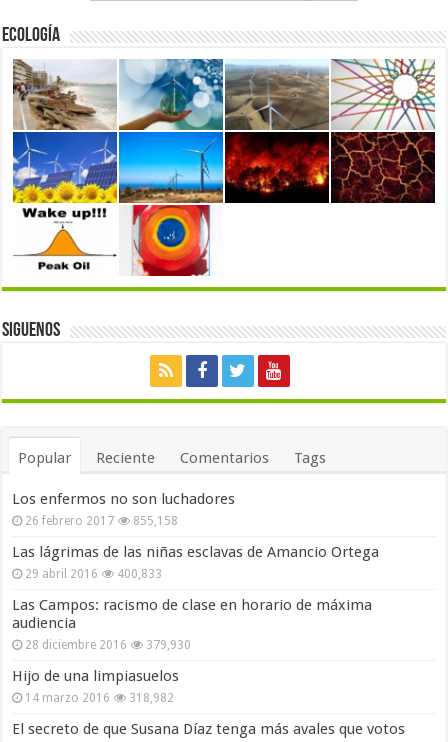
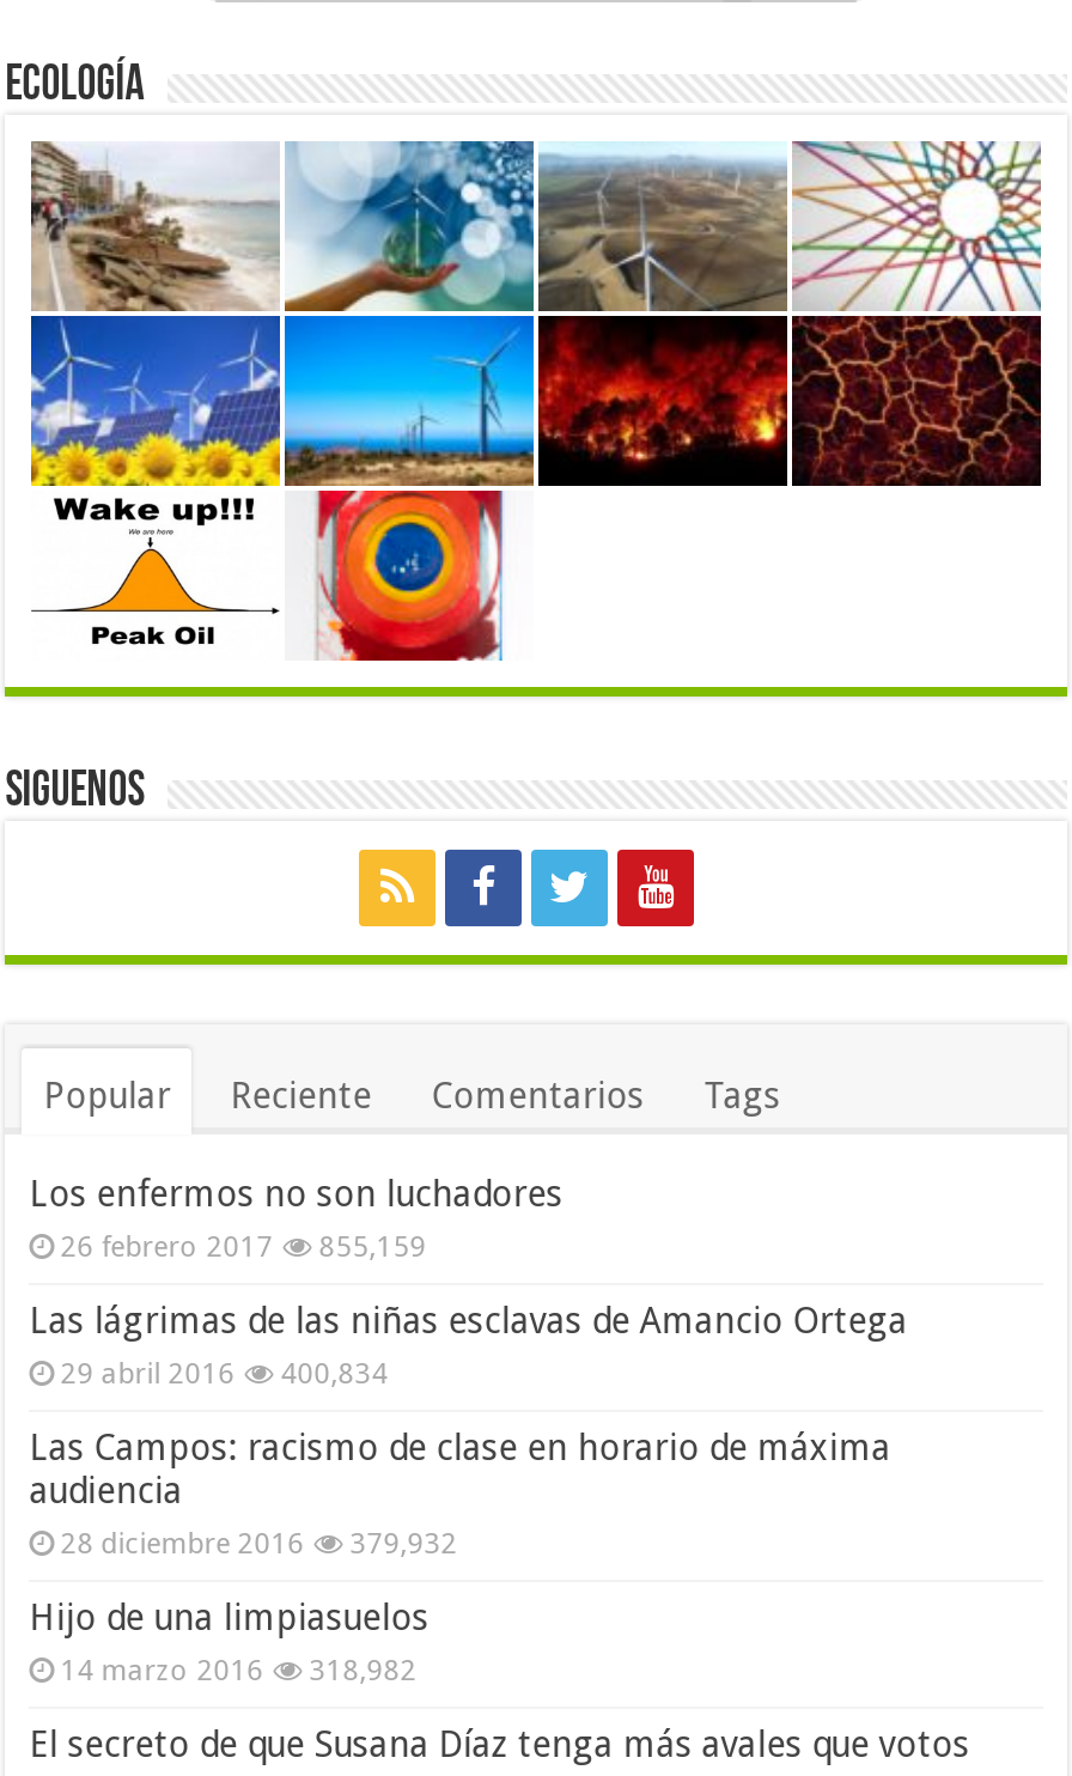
- 26 febrero 2017 855,158
+ 26 febrero 2017 855,159

- 29 abril 2016 400,833
+ 29 abril 2016 400,834

- 28 diciembre 2016 379,930
+ 28 diciembre 2016 379,932
